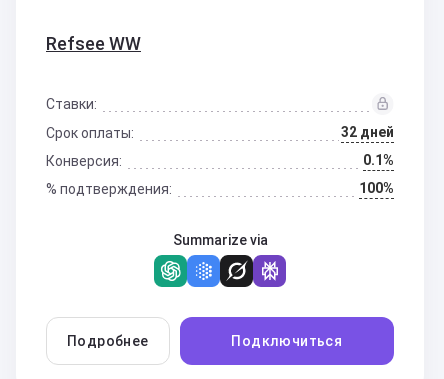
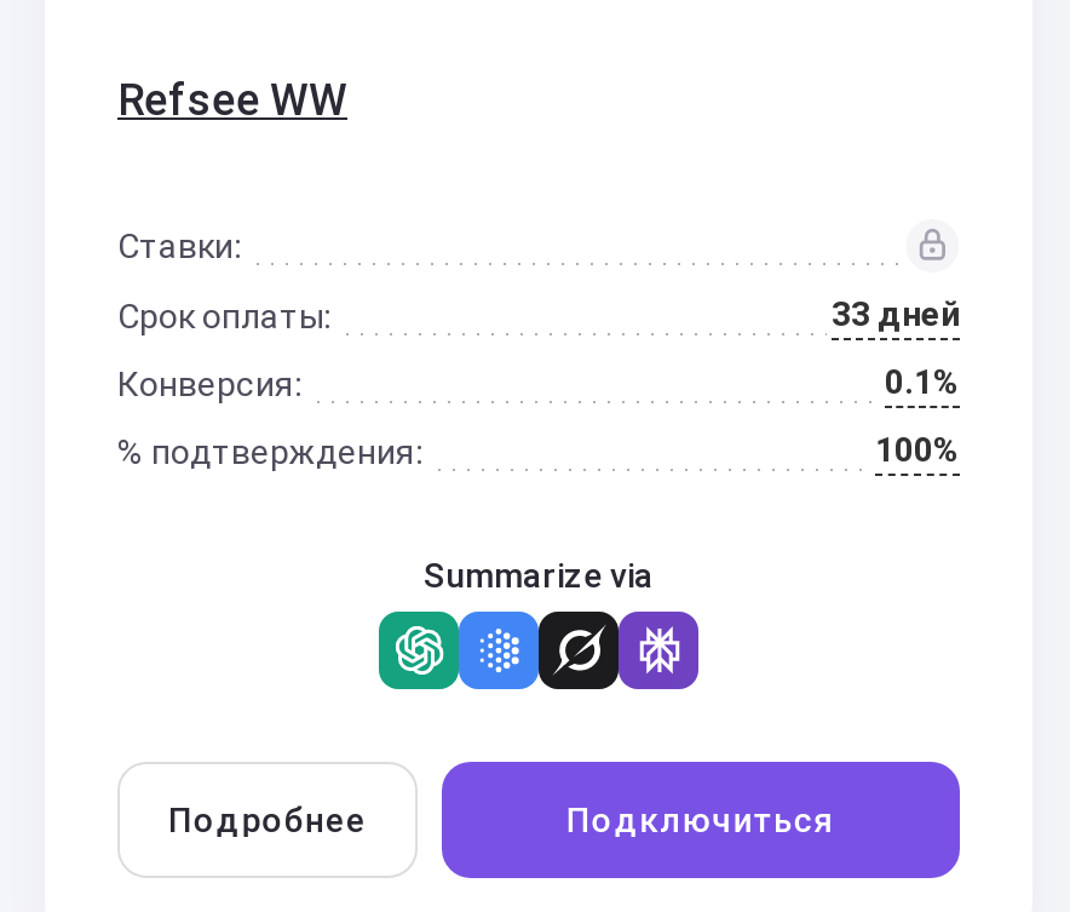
- 32 дней
+ 33 дней
